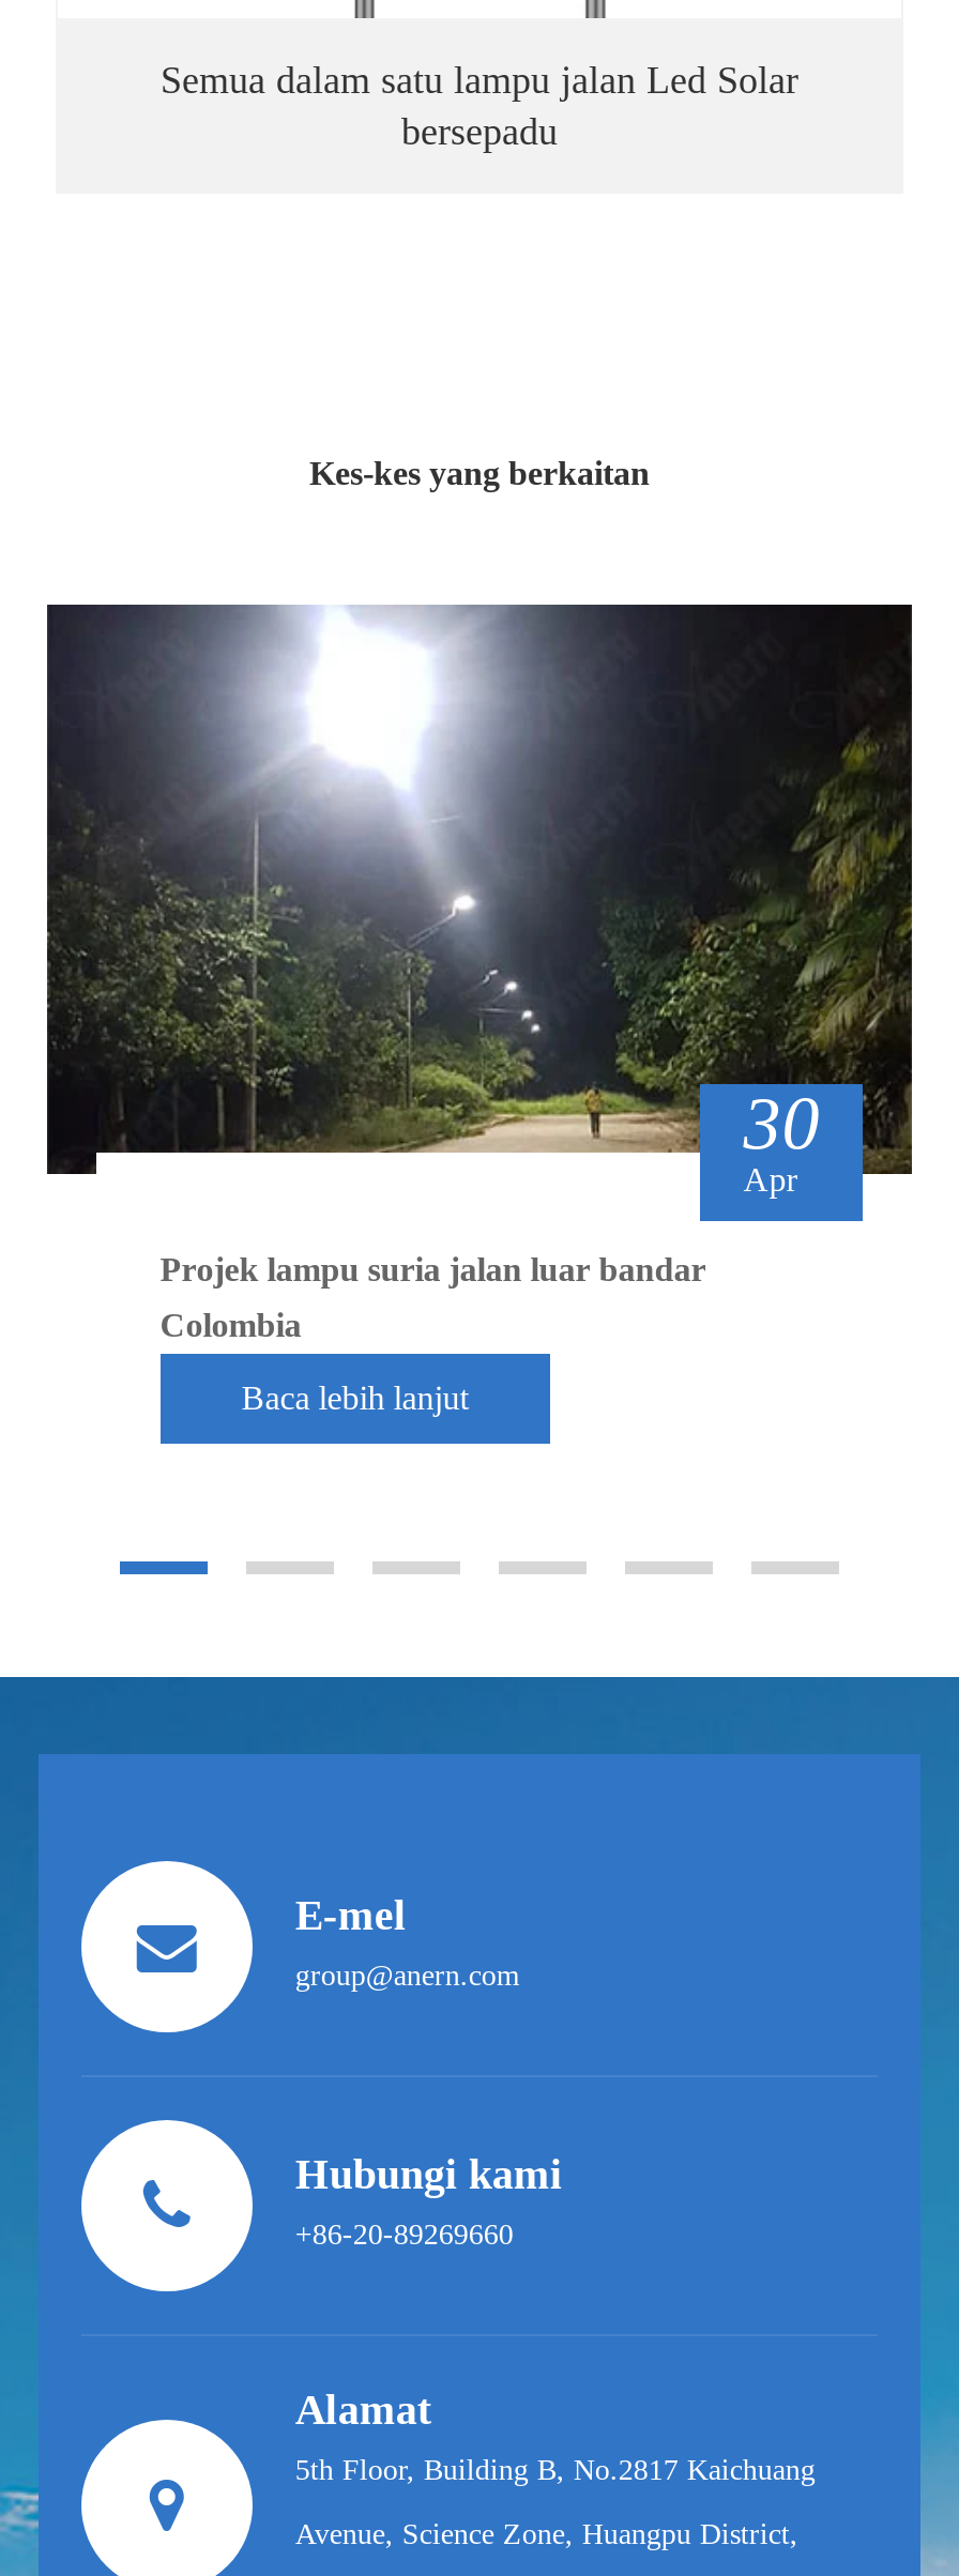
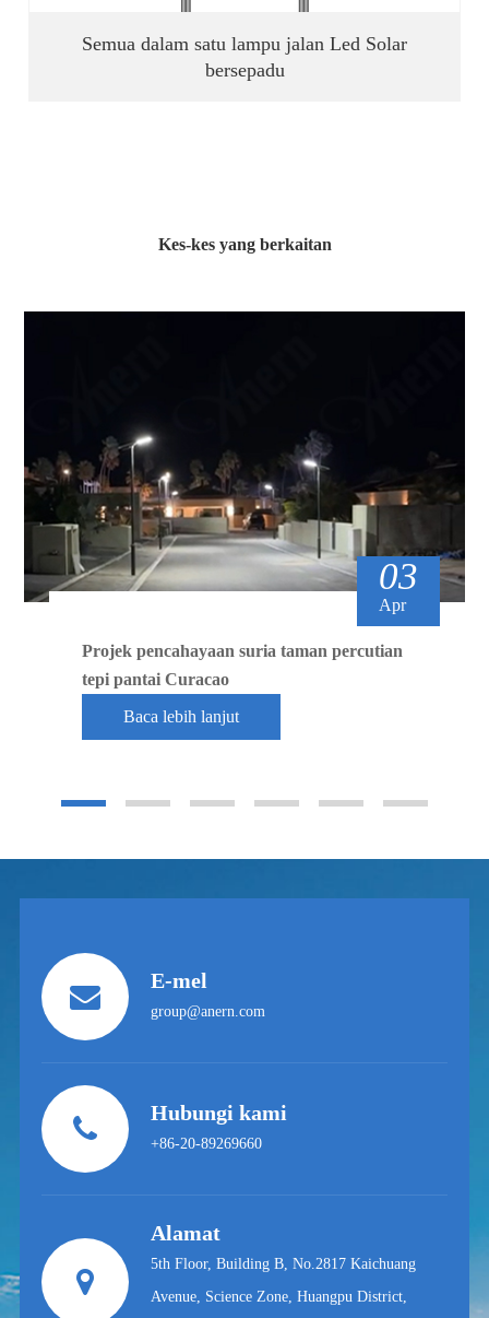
- [image]
- 30
+ [image]
+ 03

- Projek lampu suria jalan luar bandar
+ Projek pencahayaan suria taman percutian

- Colombia
+ tepi pantai Curacao
